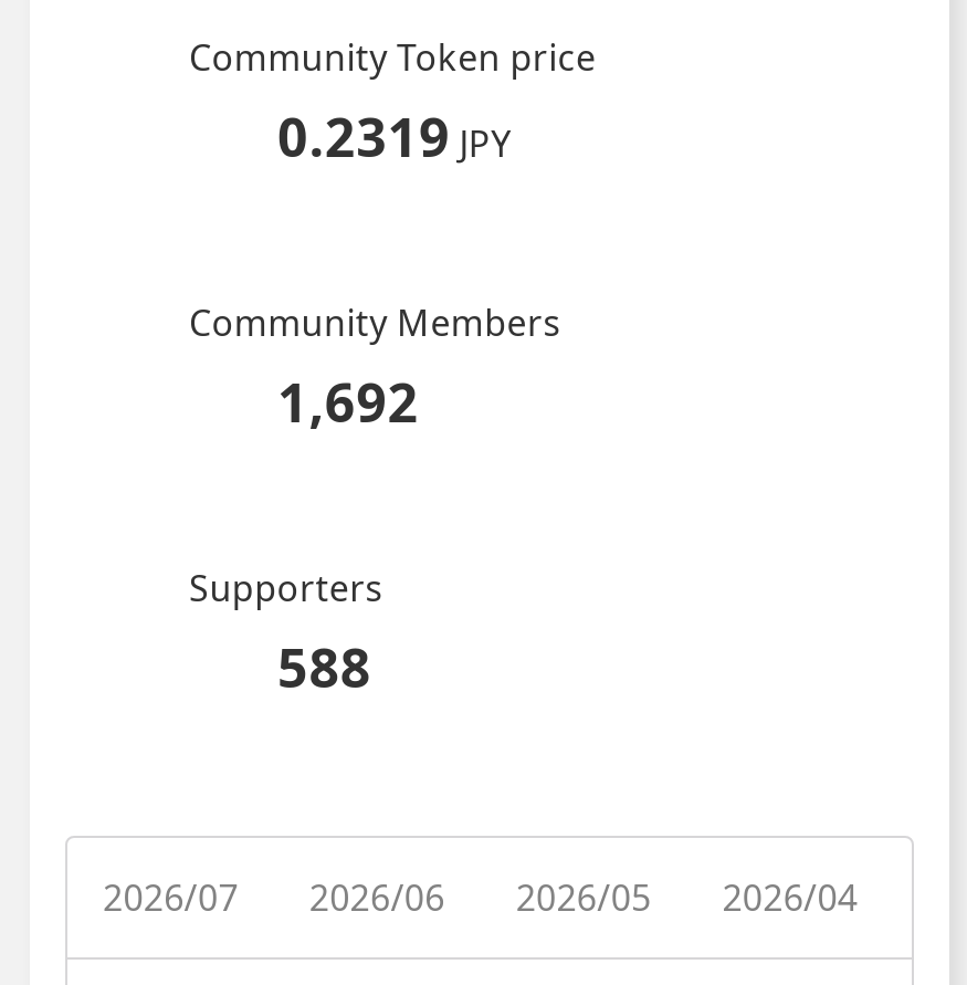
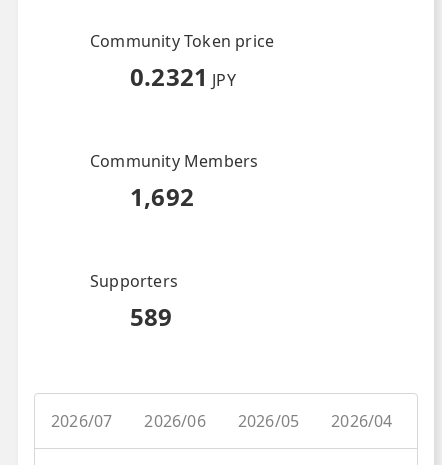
- 0.2319 JPY
+ 0.2321 JPY

- 588
+ 589
